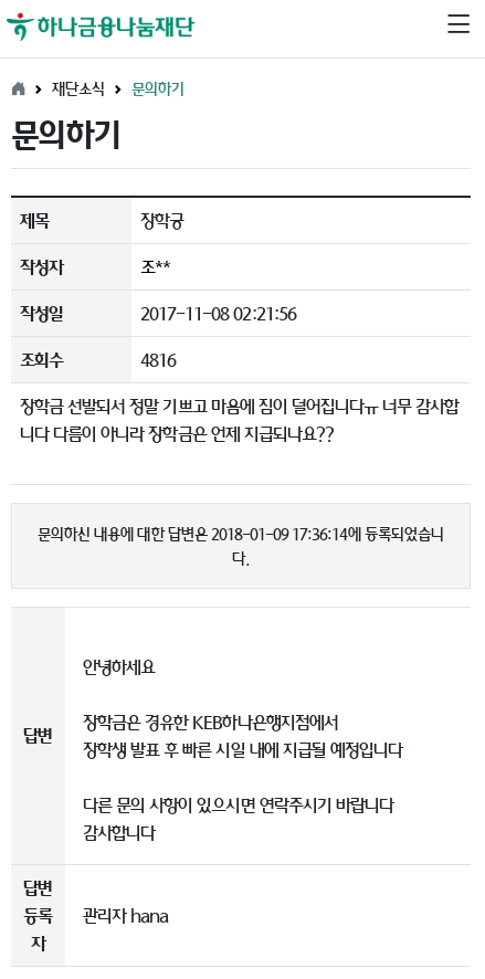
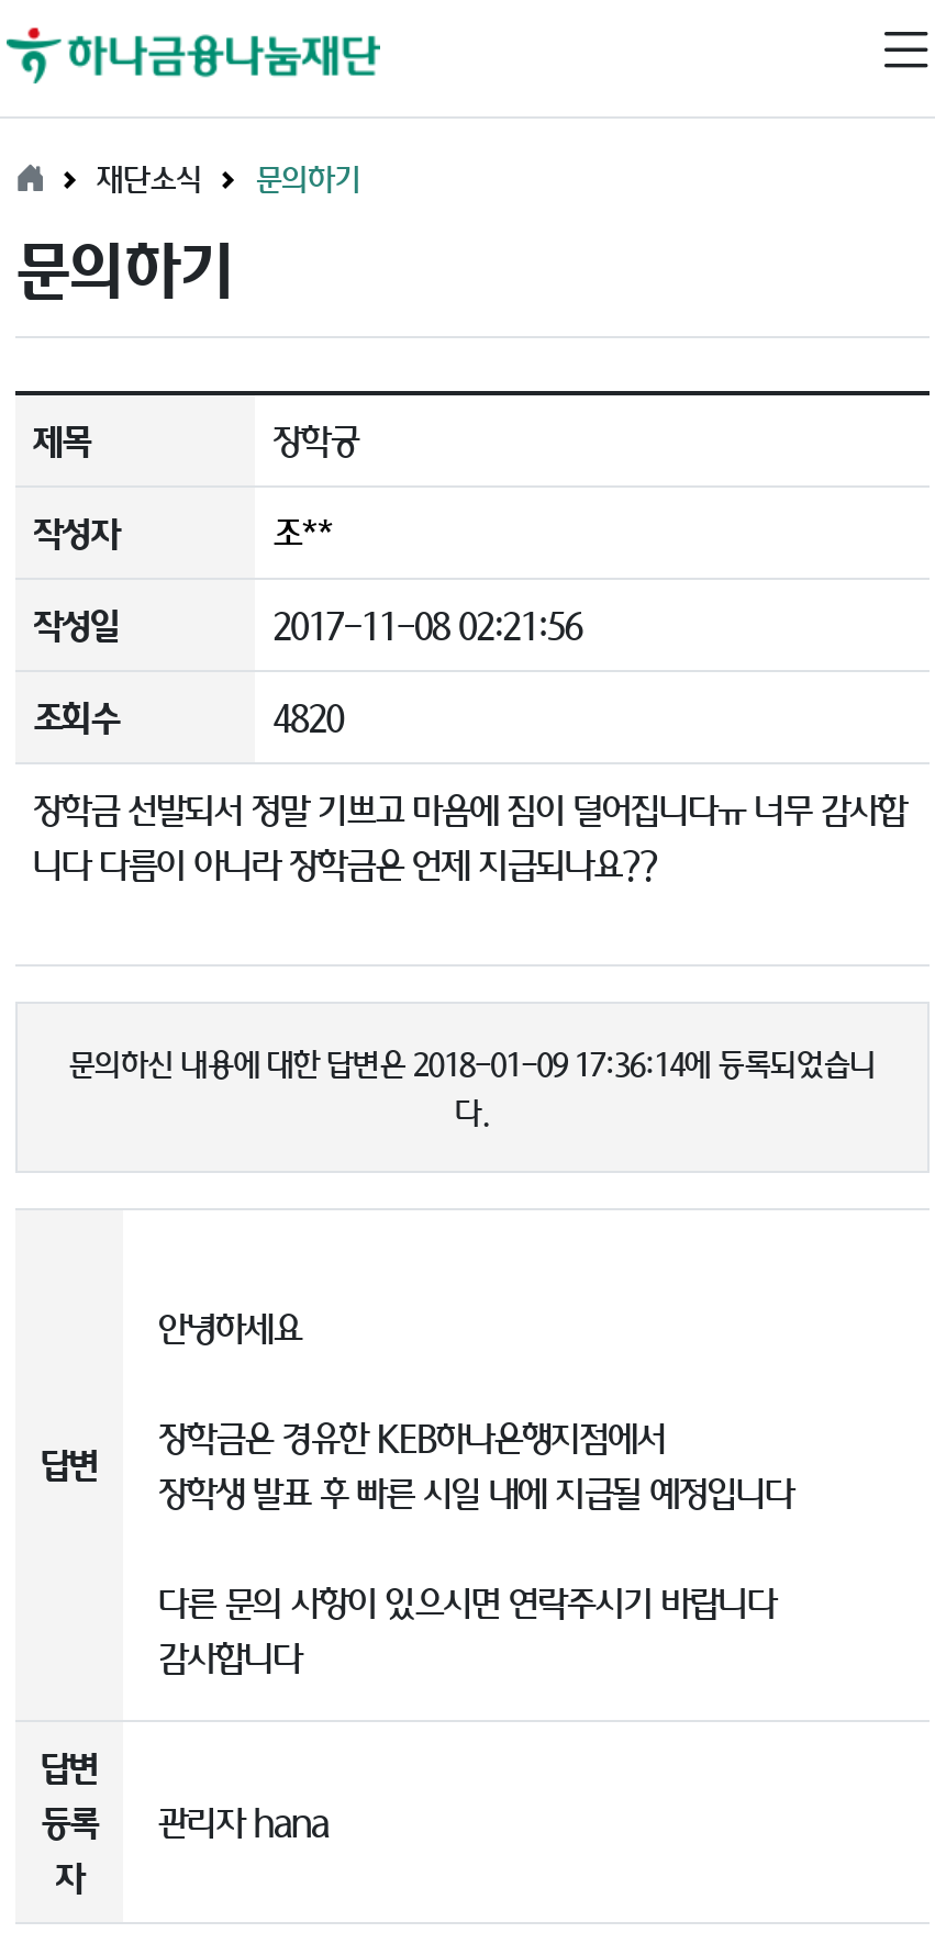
- 4816
+ 4820
